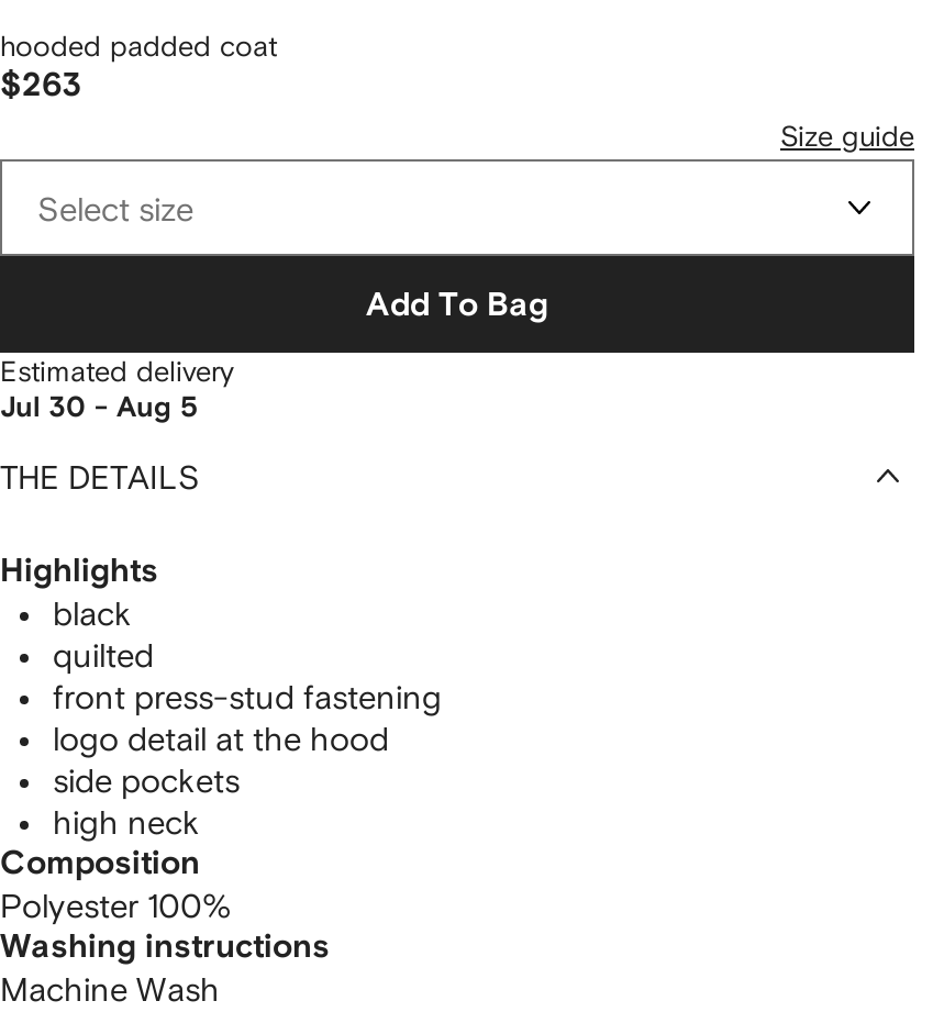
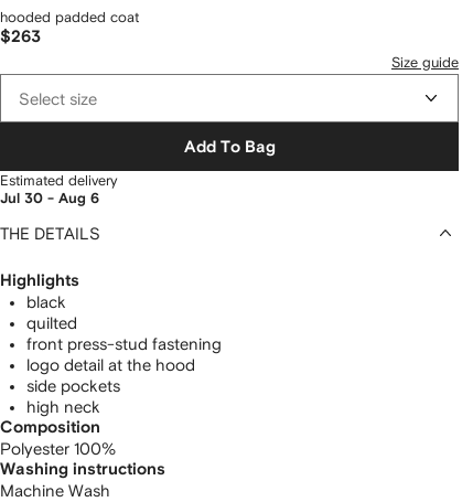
- Jul 30 - Aug 5
+ Jul 30 - Aug 6
